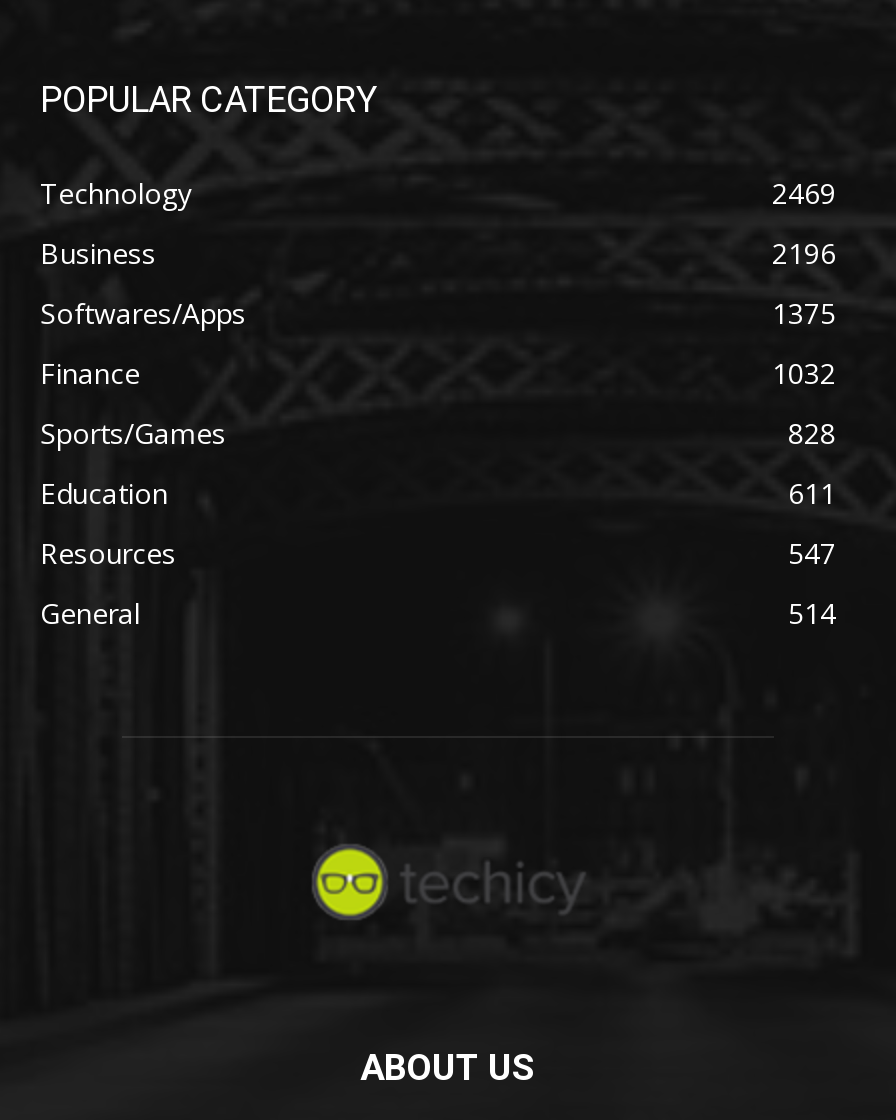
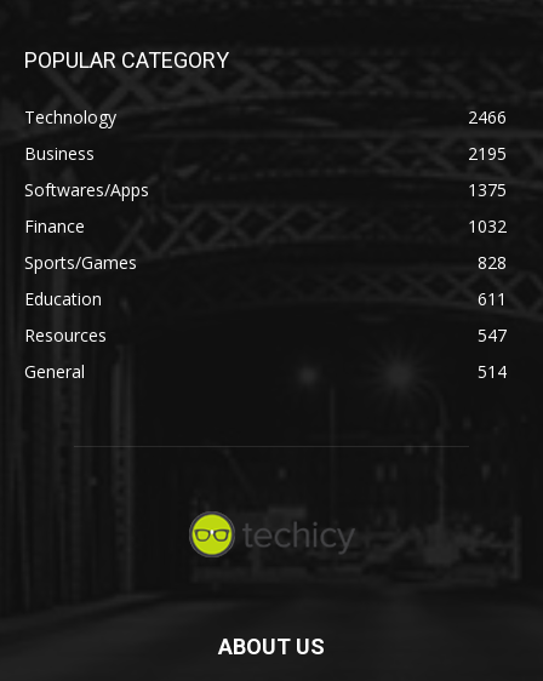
- 2469
+ 2466

- 2196
+ 2195
